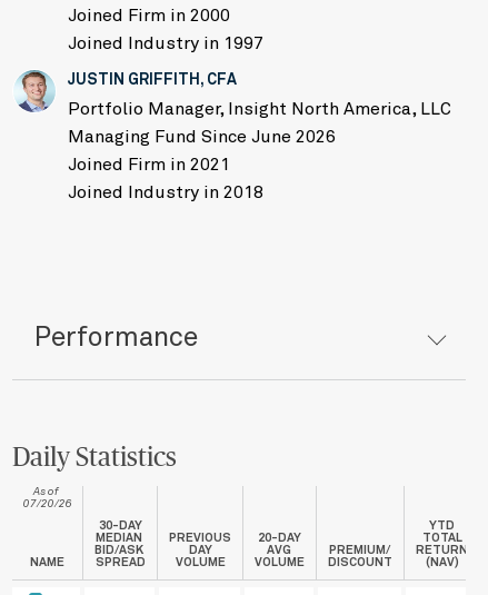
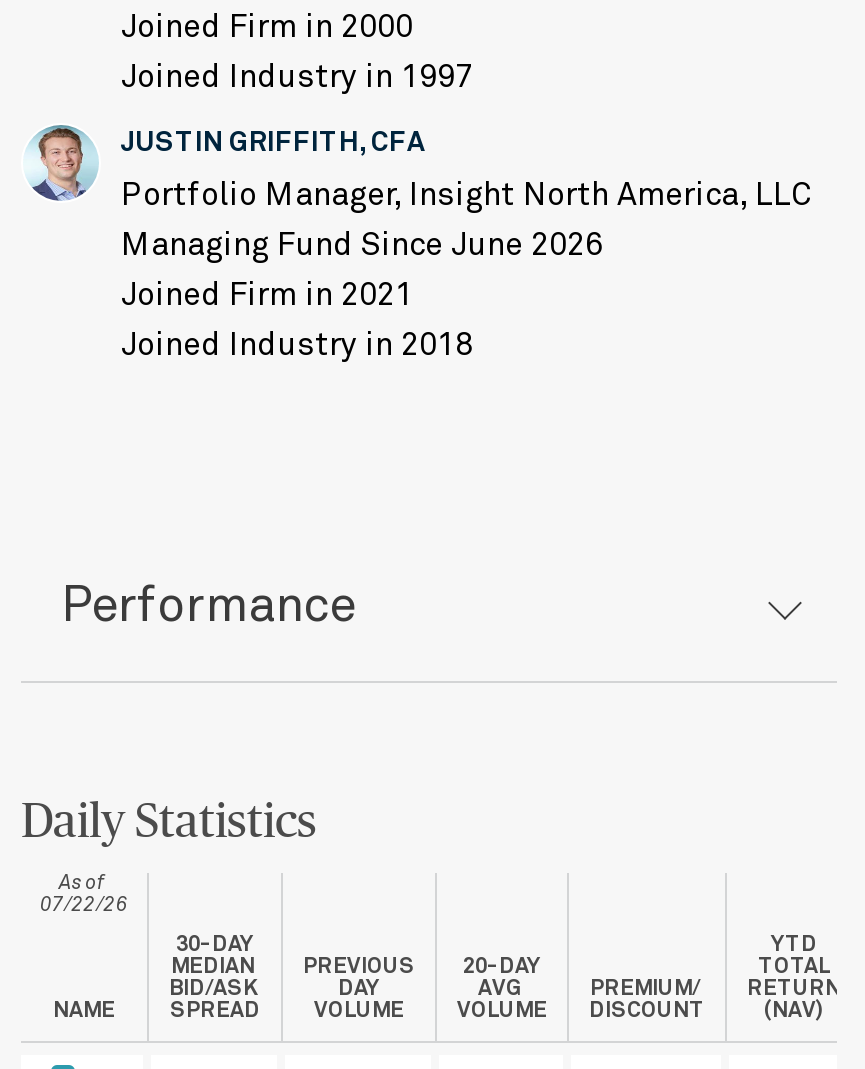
- 07/20/26
+ 07/22/26
